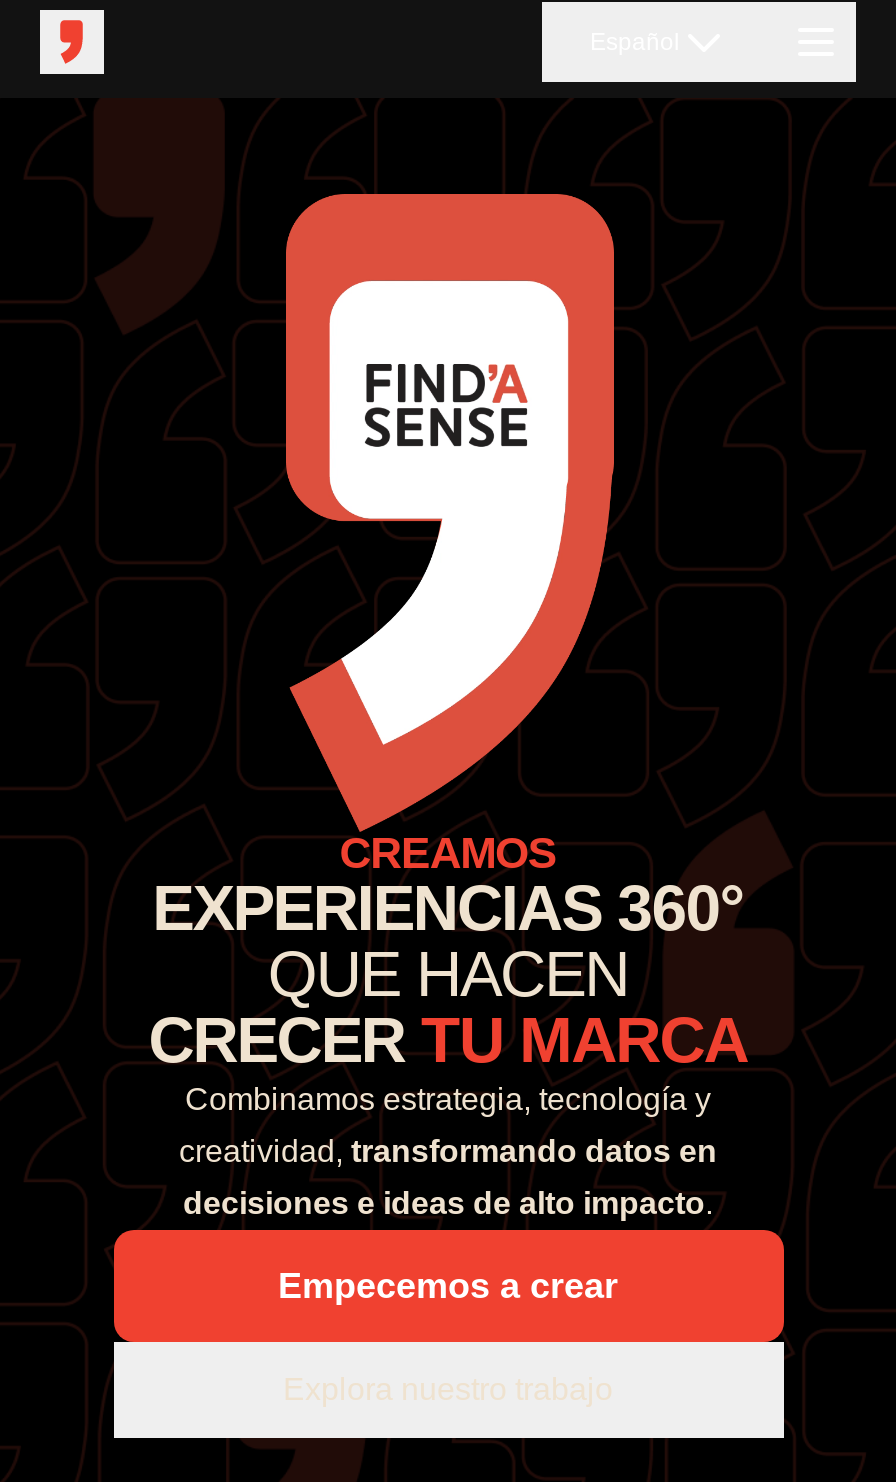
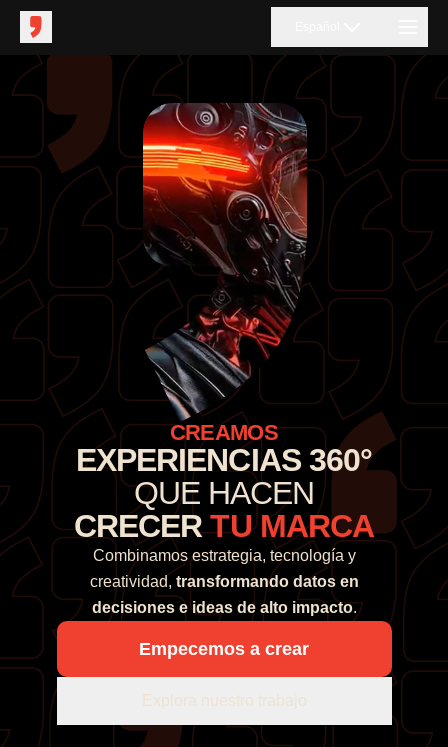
- [image]
+ [image]
